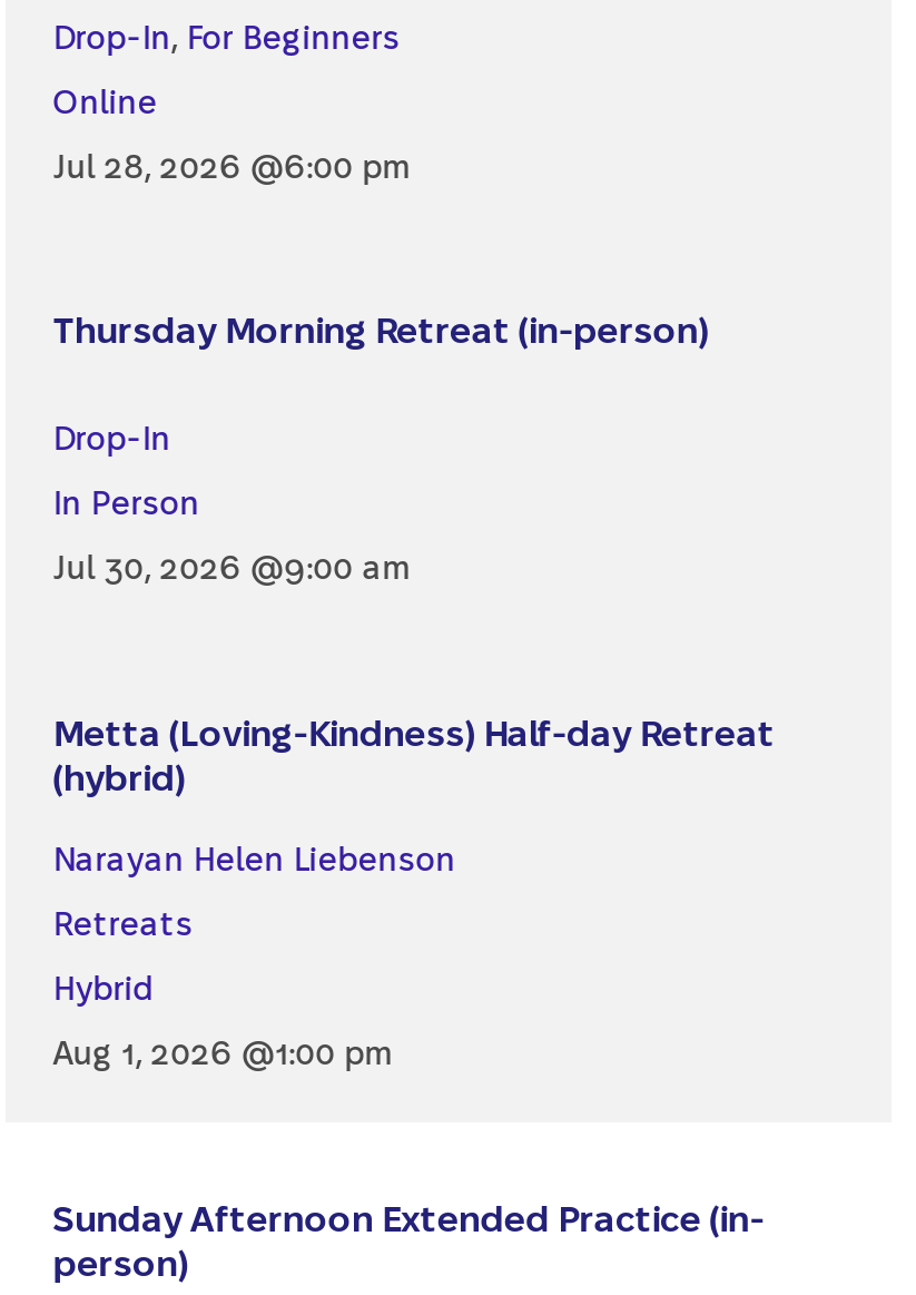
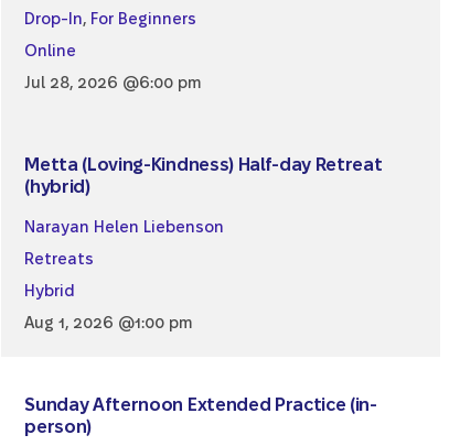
- Thursday Morning Retreat (in-person)
- Drop-In
- In Person
- Jul 30, 2026 @9:00 am
